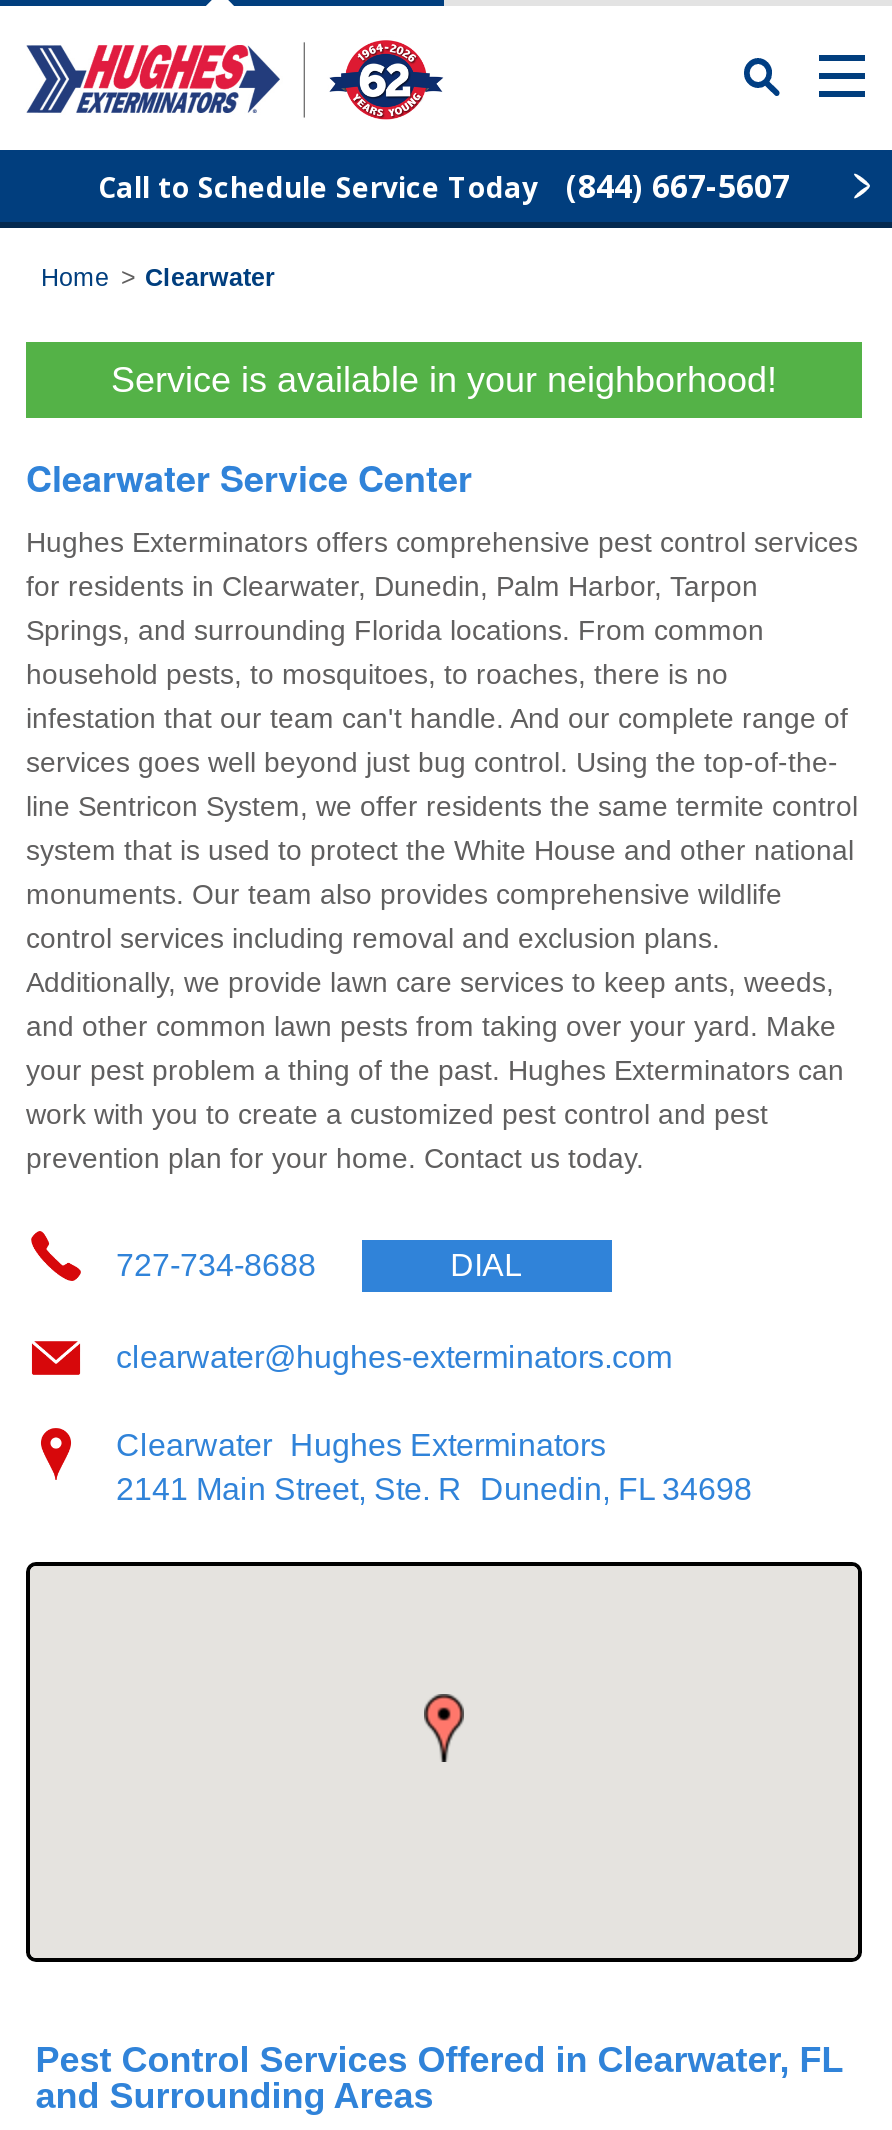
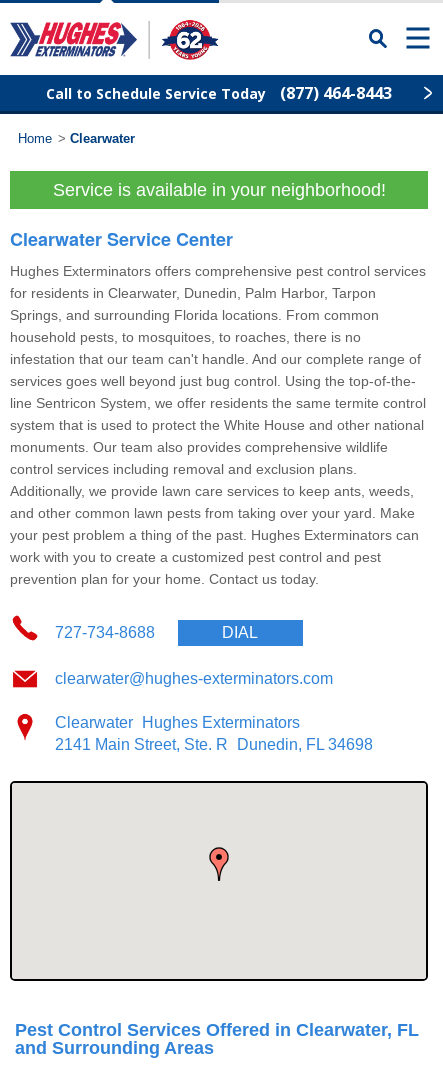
- Call to Schedule Service Today (844) 667-5607
+ Call to Schedule Service Today (877) 464-8443
